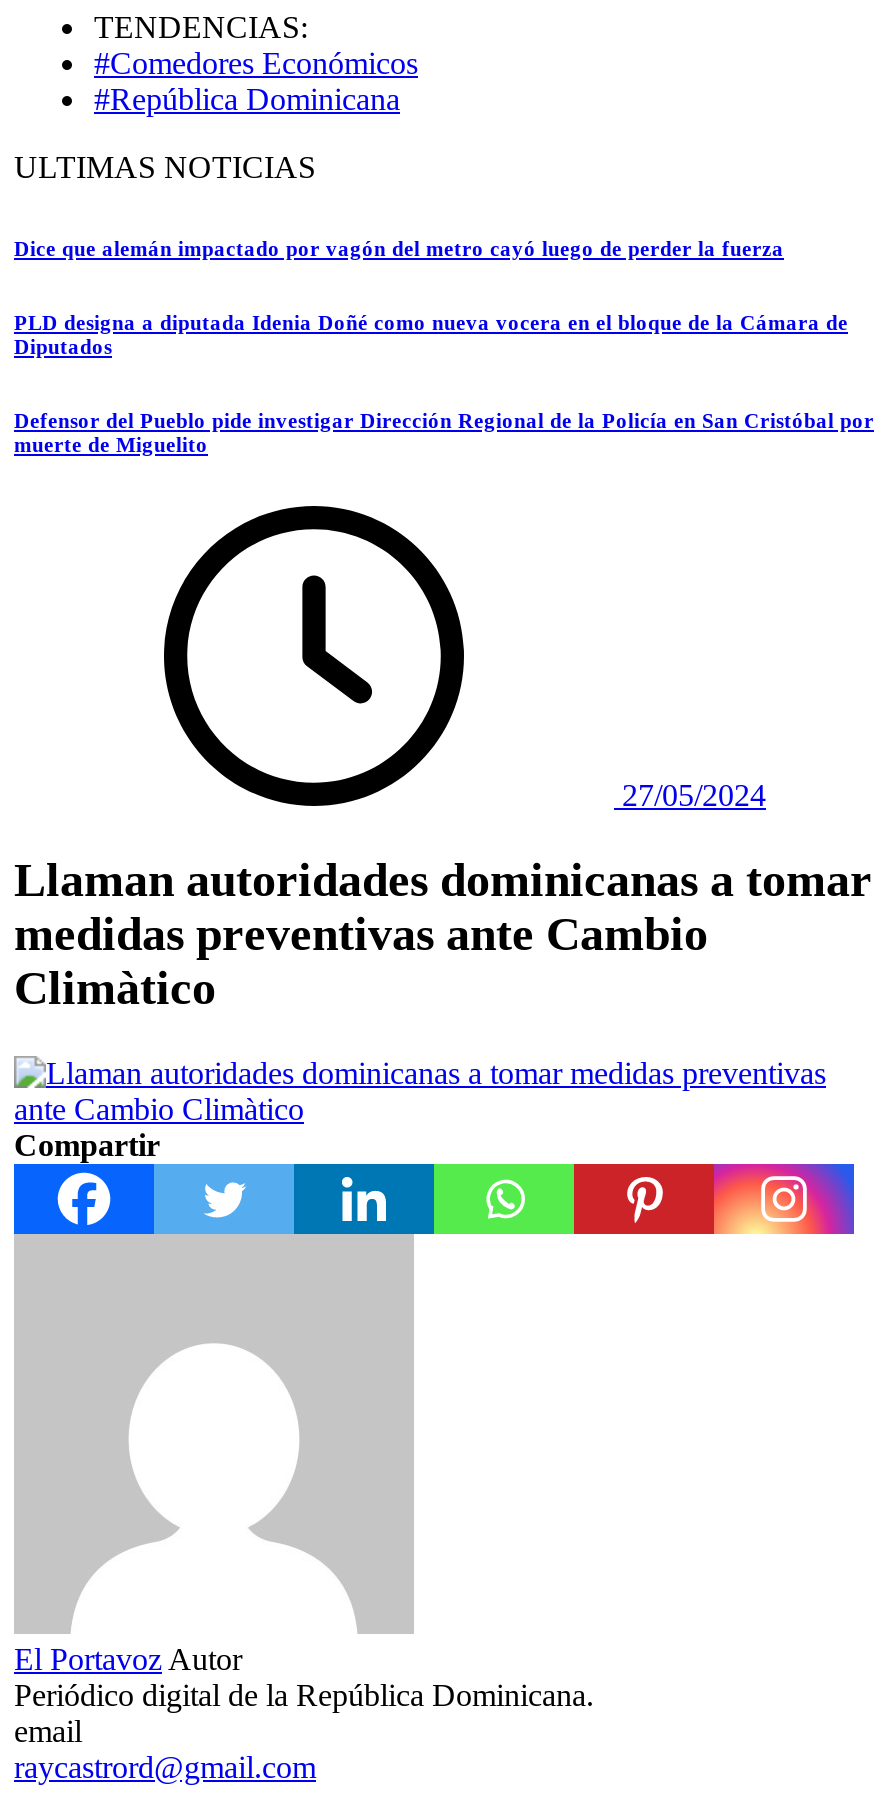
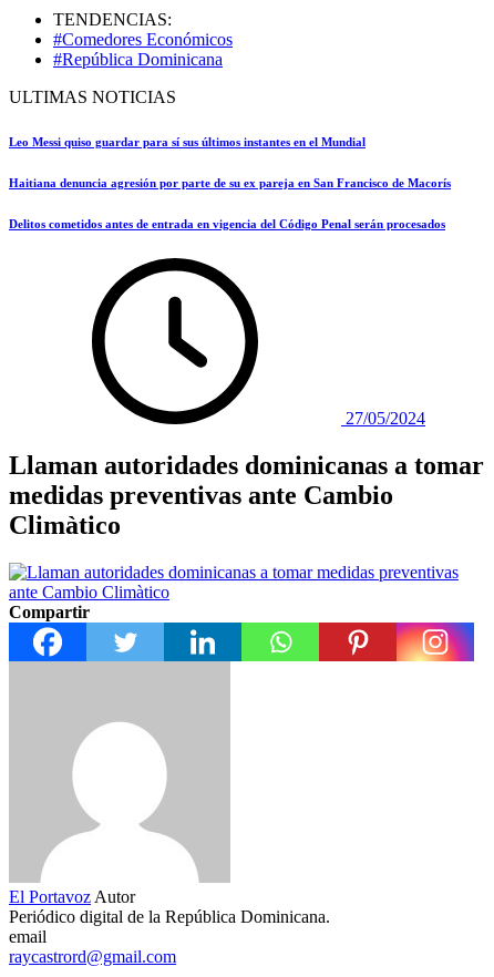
- Dice que alemán impactado por vagón del metro cayó luego de perder la fuerza
+ Leo Messi quiso guardar para sí sus últimos instantes en el Mundial

- PLD designa a diputada Idenia Doñé como nueva vocera en el bloque de la Cámara de
- Diputados
+ Haitiana denuncia agresión por parte de su ex pareja en San Francisco de Macorís

- Defensor del Pueblo pide investigar Dirección Regional de la Policía en San Cristóbal por
- muerte de Miguelito
+ Delitos cometidos antes de entrada en vigencia del Código Penal serán procesados
